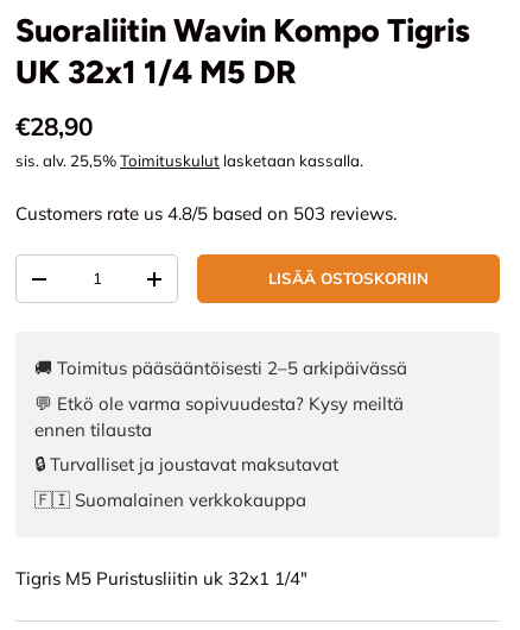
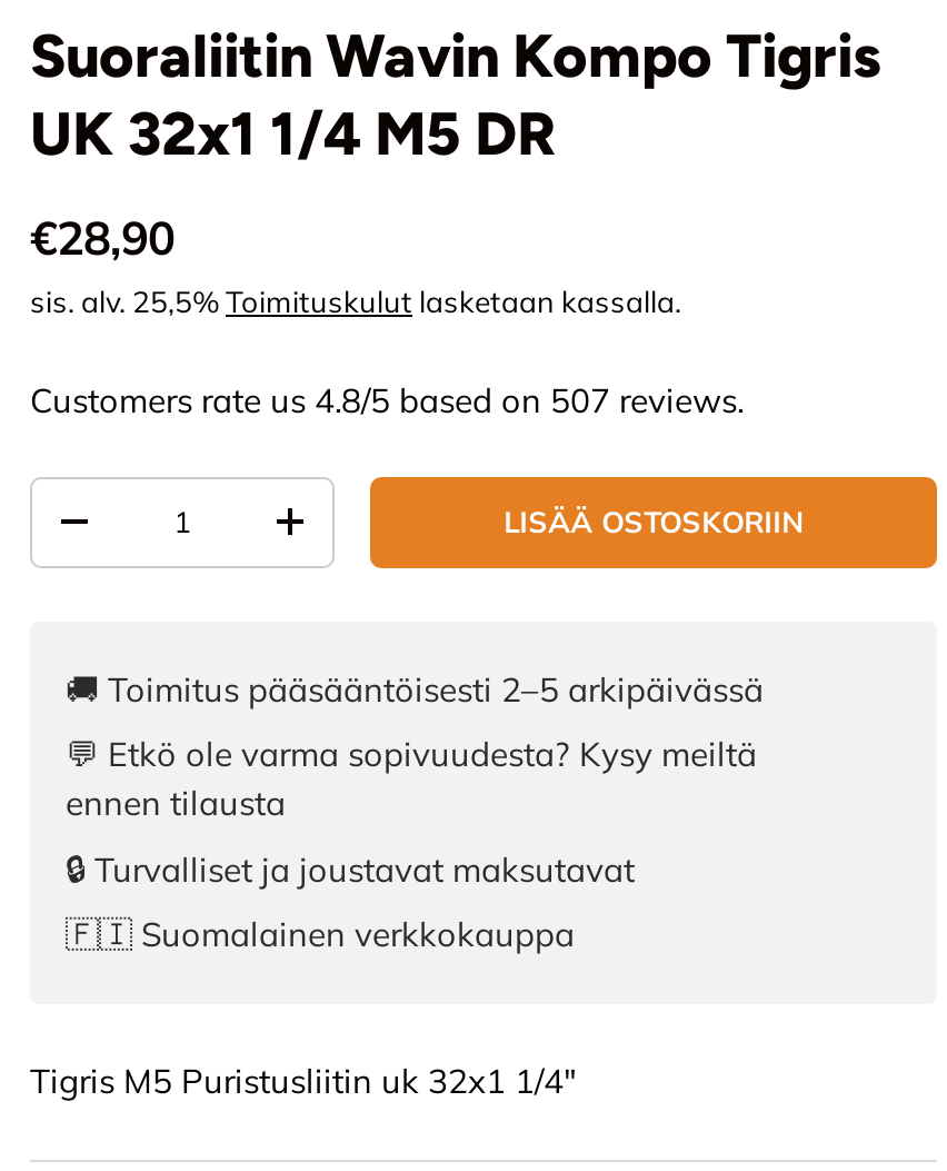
- Customers rate us 4.8/5 based on 503 reviews.
+ Customers rate us 4.8/5 based on 507 reviews.
